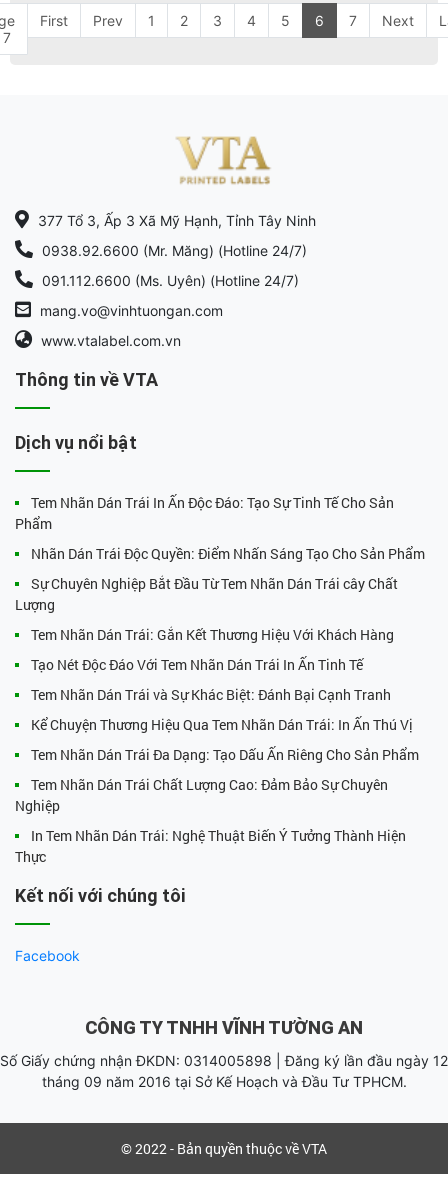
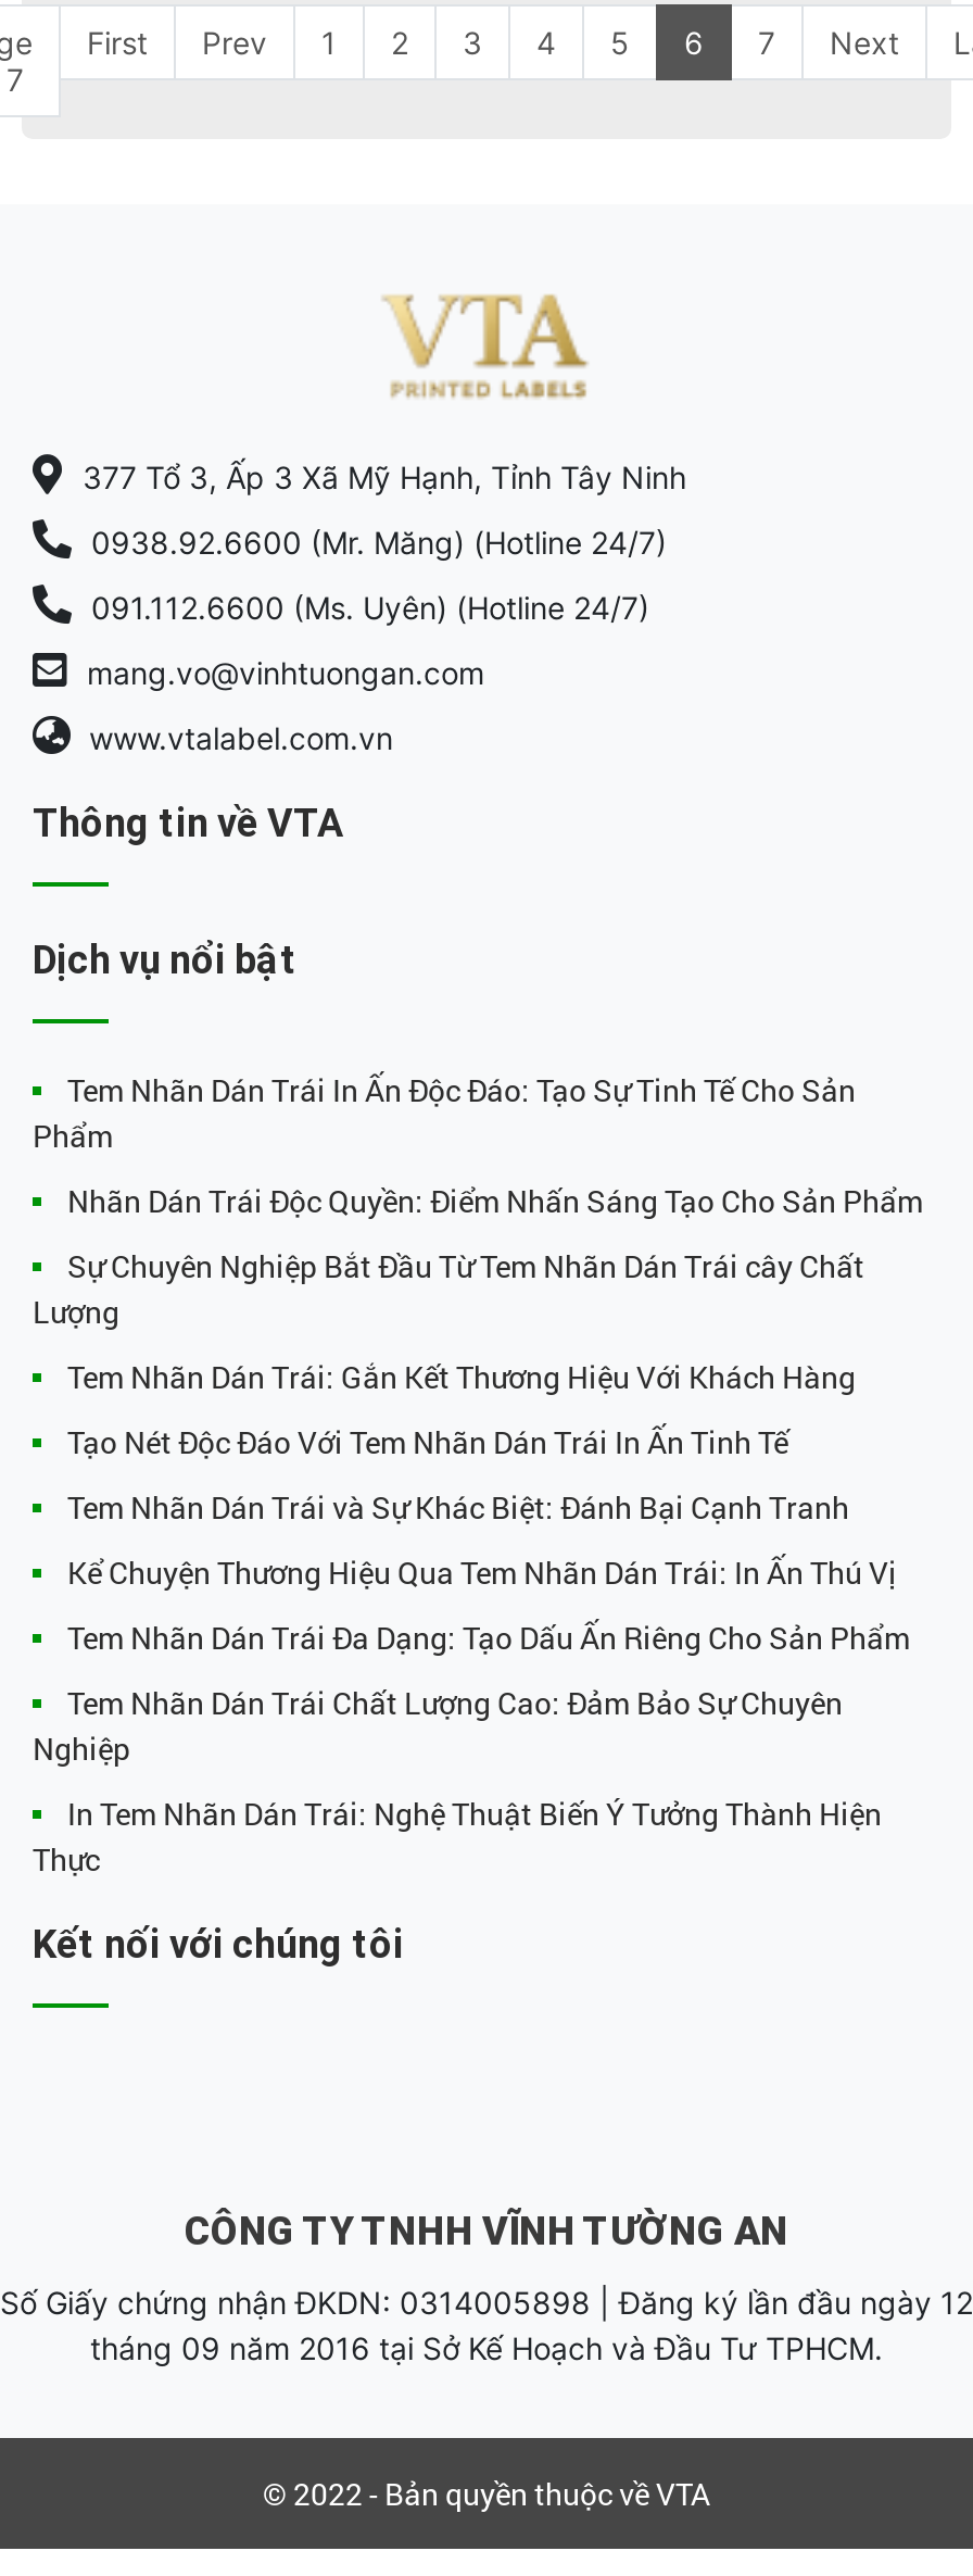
- Facebook
